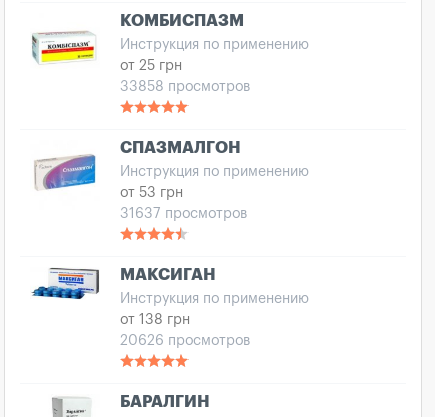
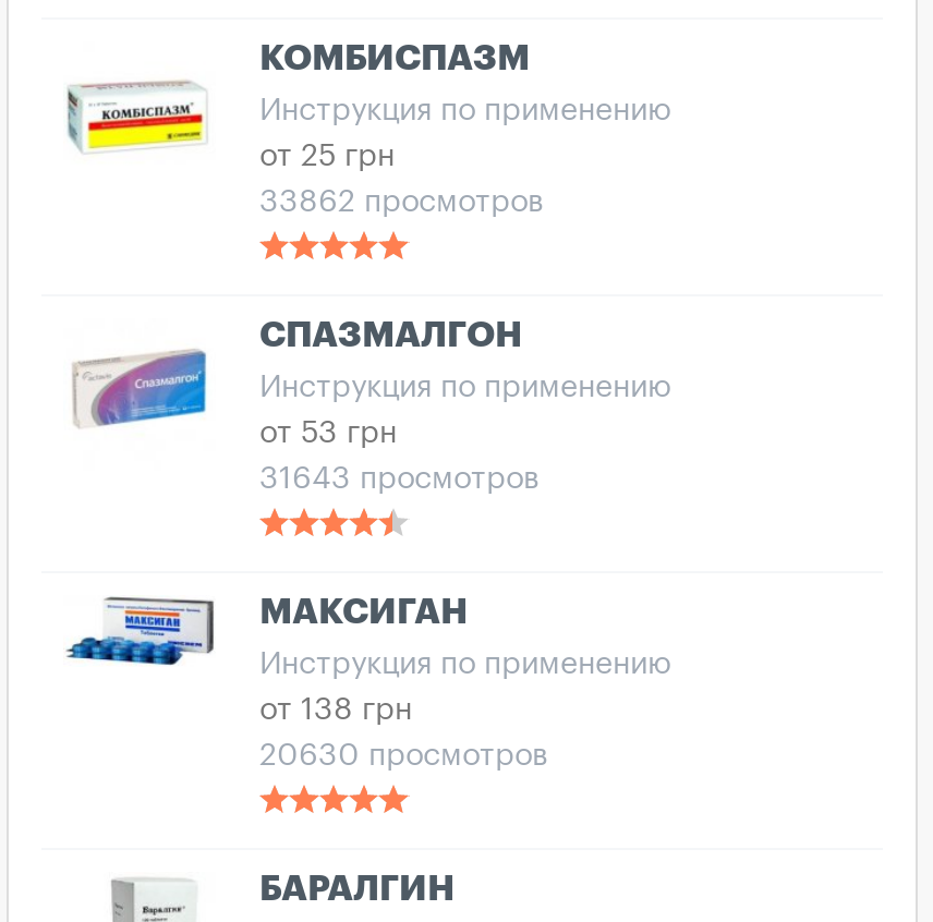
- 33858 просмотров
+ 33862 просмотров

- 31637 просмотров
+ 31643 просмотров

- 20626 просмотров
+ 20630 просмотров
